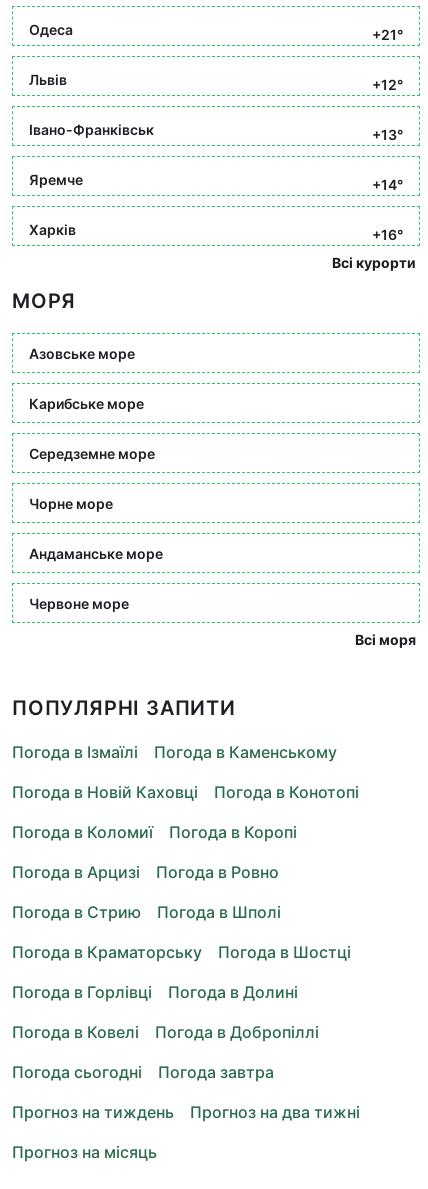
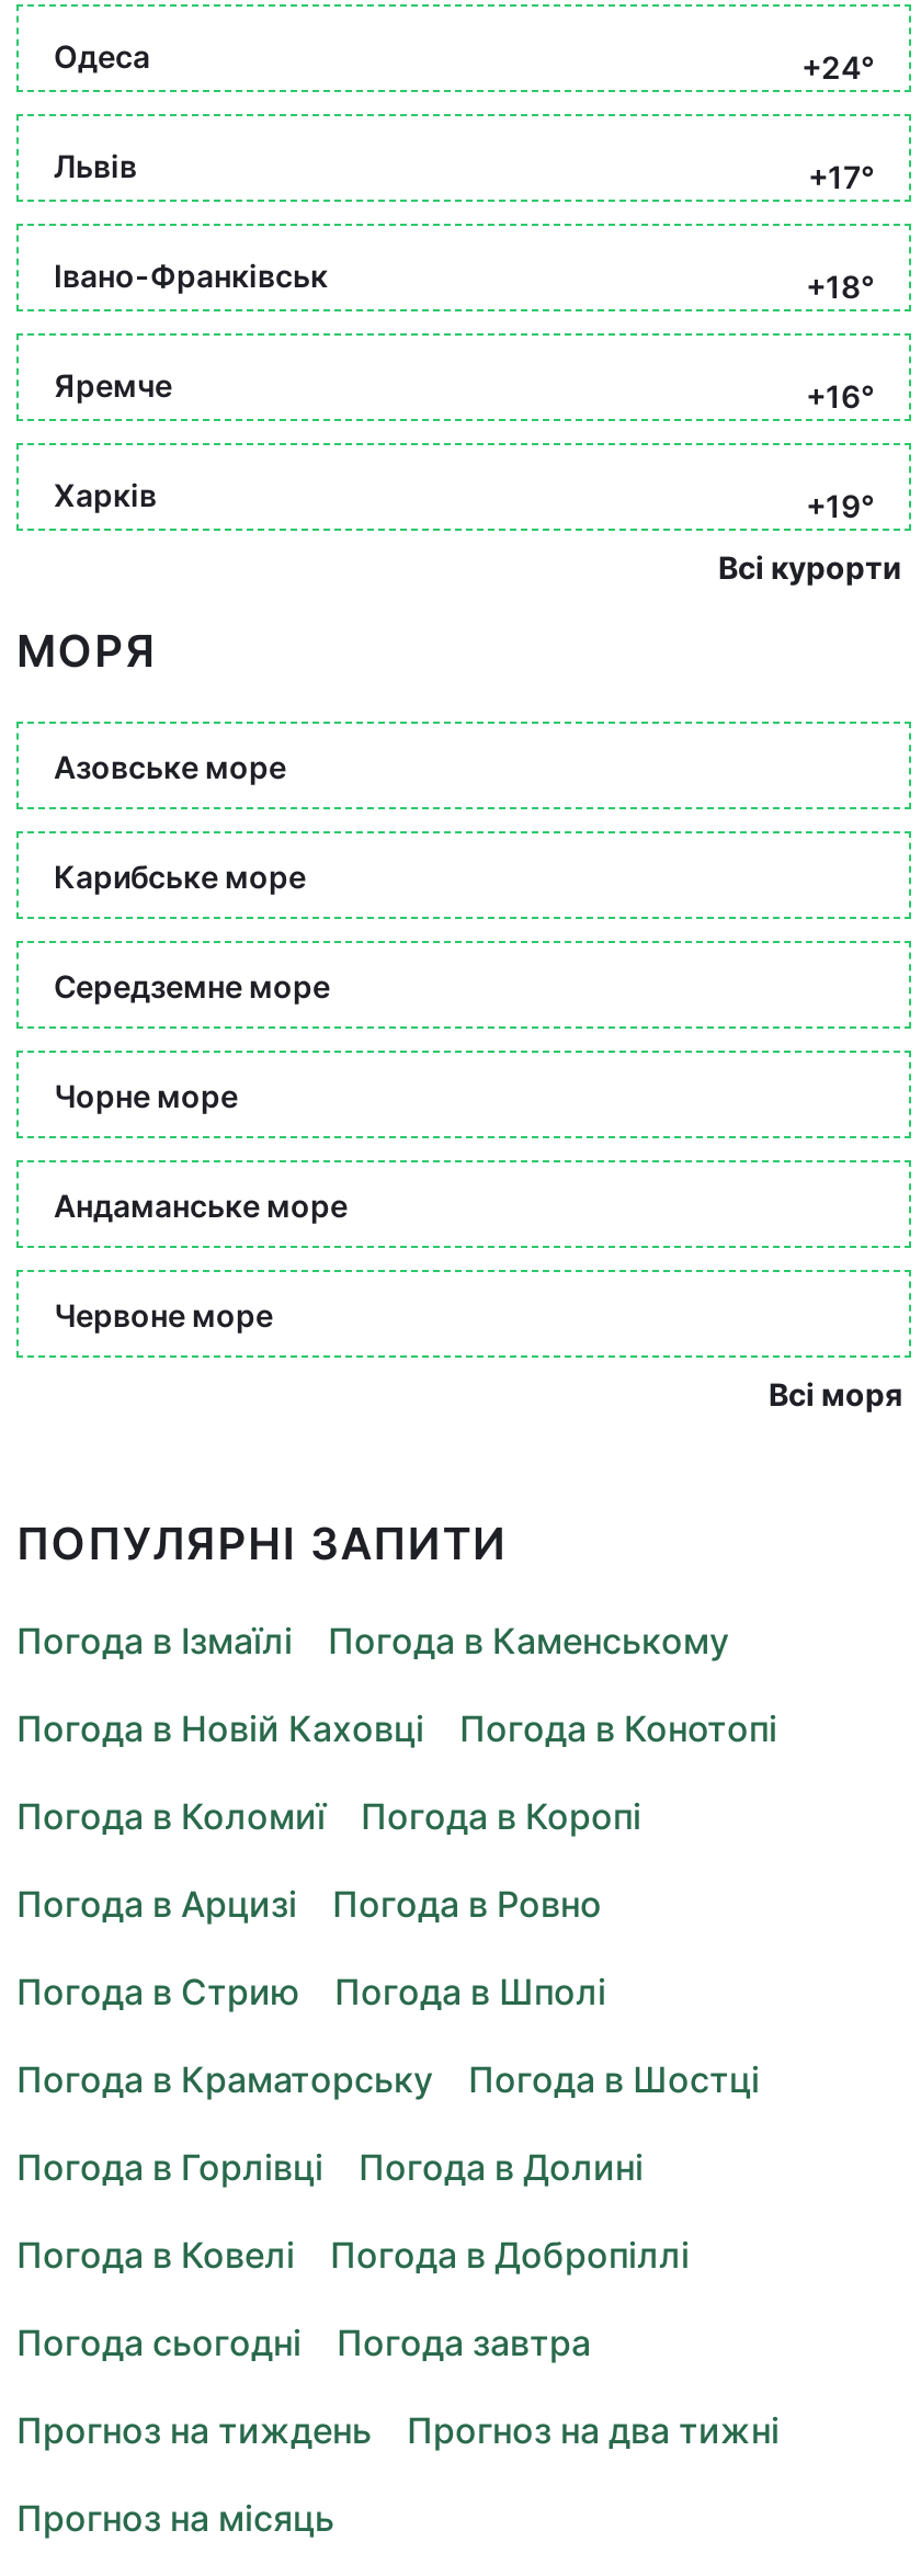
- +21°
+ +24°

- +12°
+ +17°

- +13°
+ +18°

- +14°
+ +16°

- +16°
+ +19°
